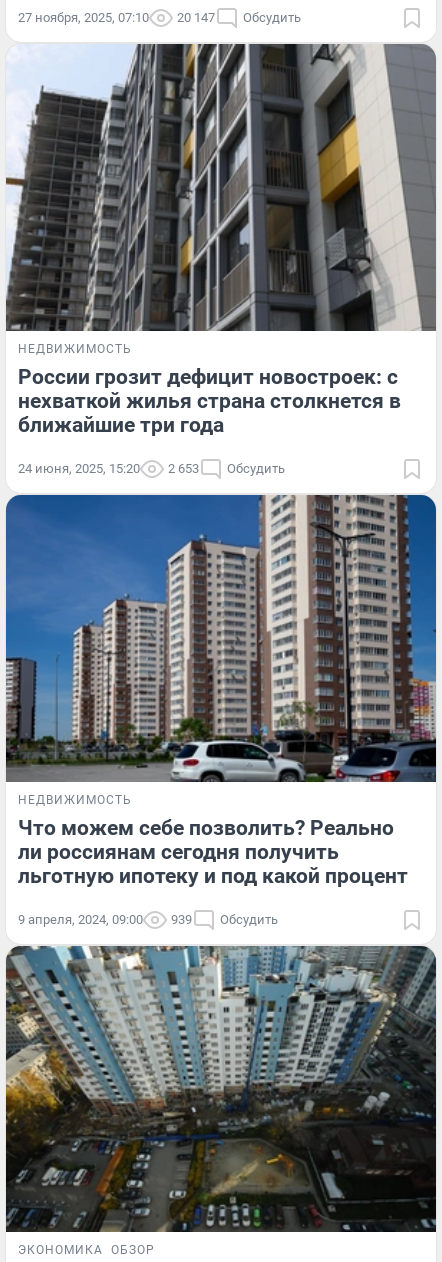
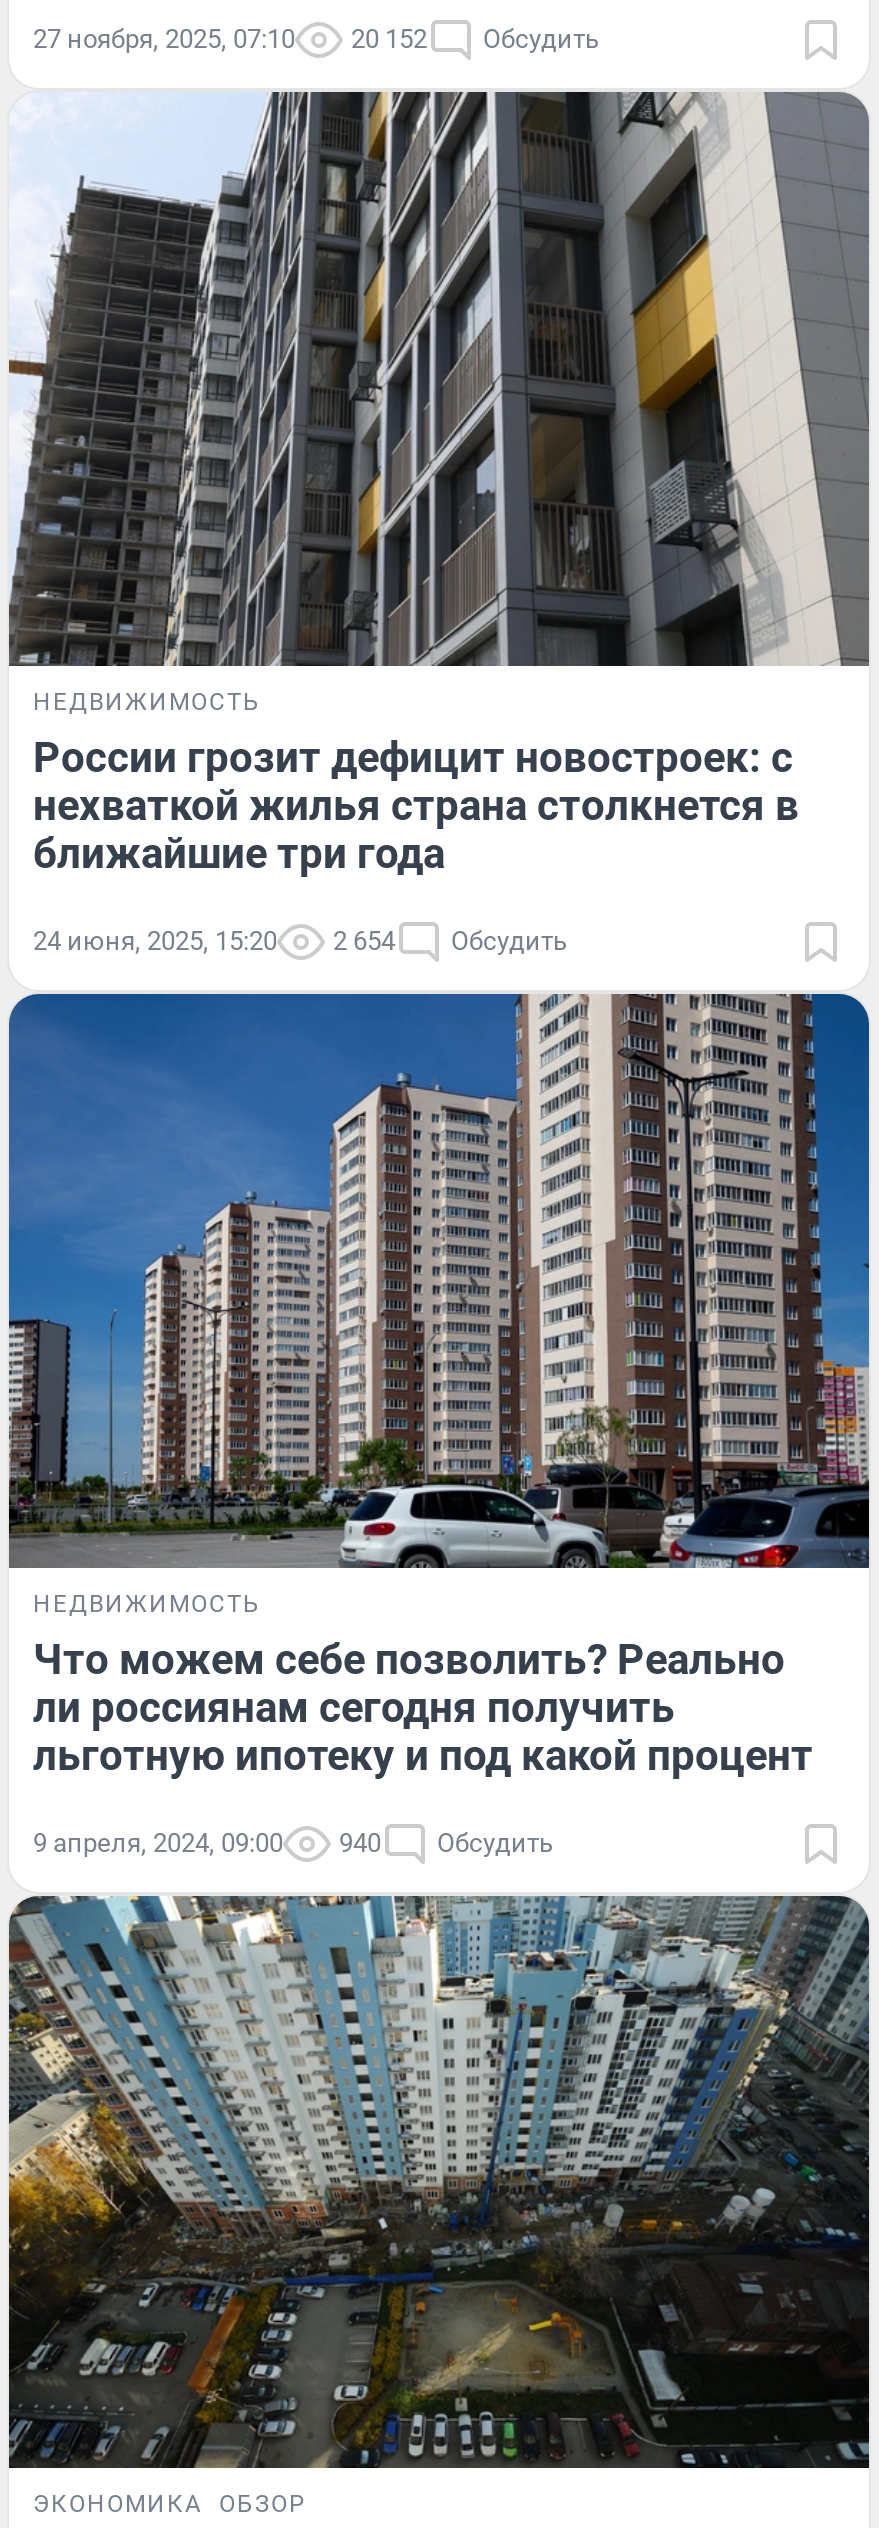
- 27 ноября, 2025, 07:10 20 147 Обсудить
+ 27 ноября, 2025, 07:10 20 152 Обсудить

- 24 июня, 2025, 15:20 2 653 Обсудить
+ 24 июня, 2025, 15:20 2 654 Обсудить

- 9 апреля, 2024, 09:00 939 Обсудить
+ 9 апреля, 2024, 09:00 940 Обсудить
